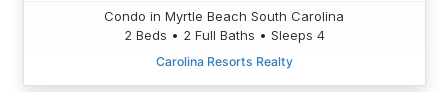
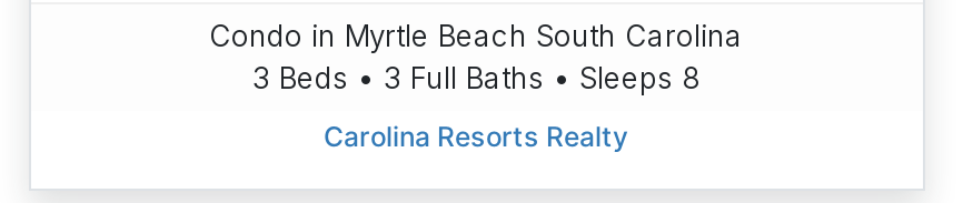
- 2 Beds • 2 Full Baths • Sleeps 4
+ 3 Beds • 3 Full Baths • Sleeps 8
